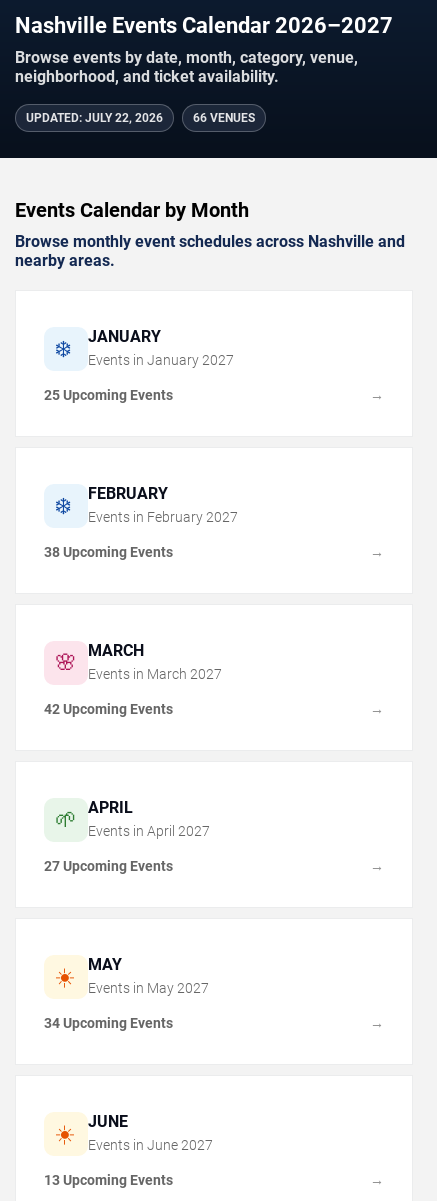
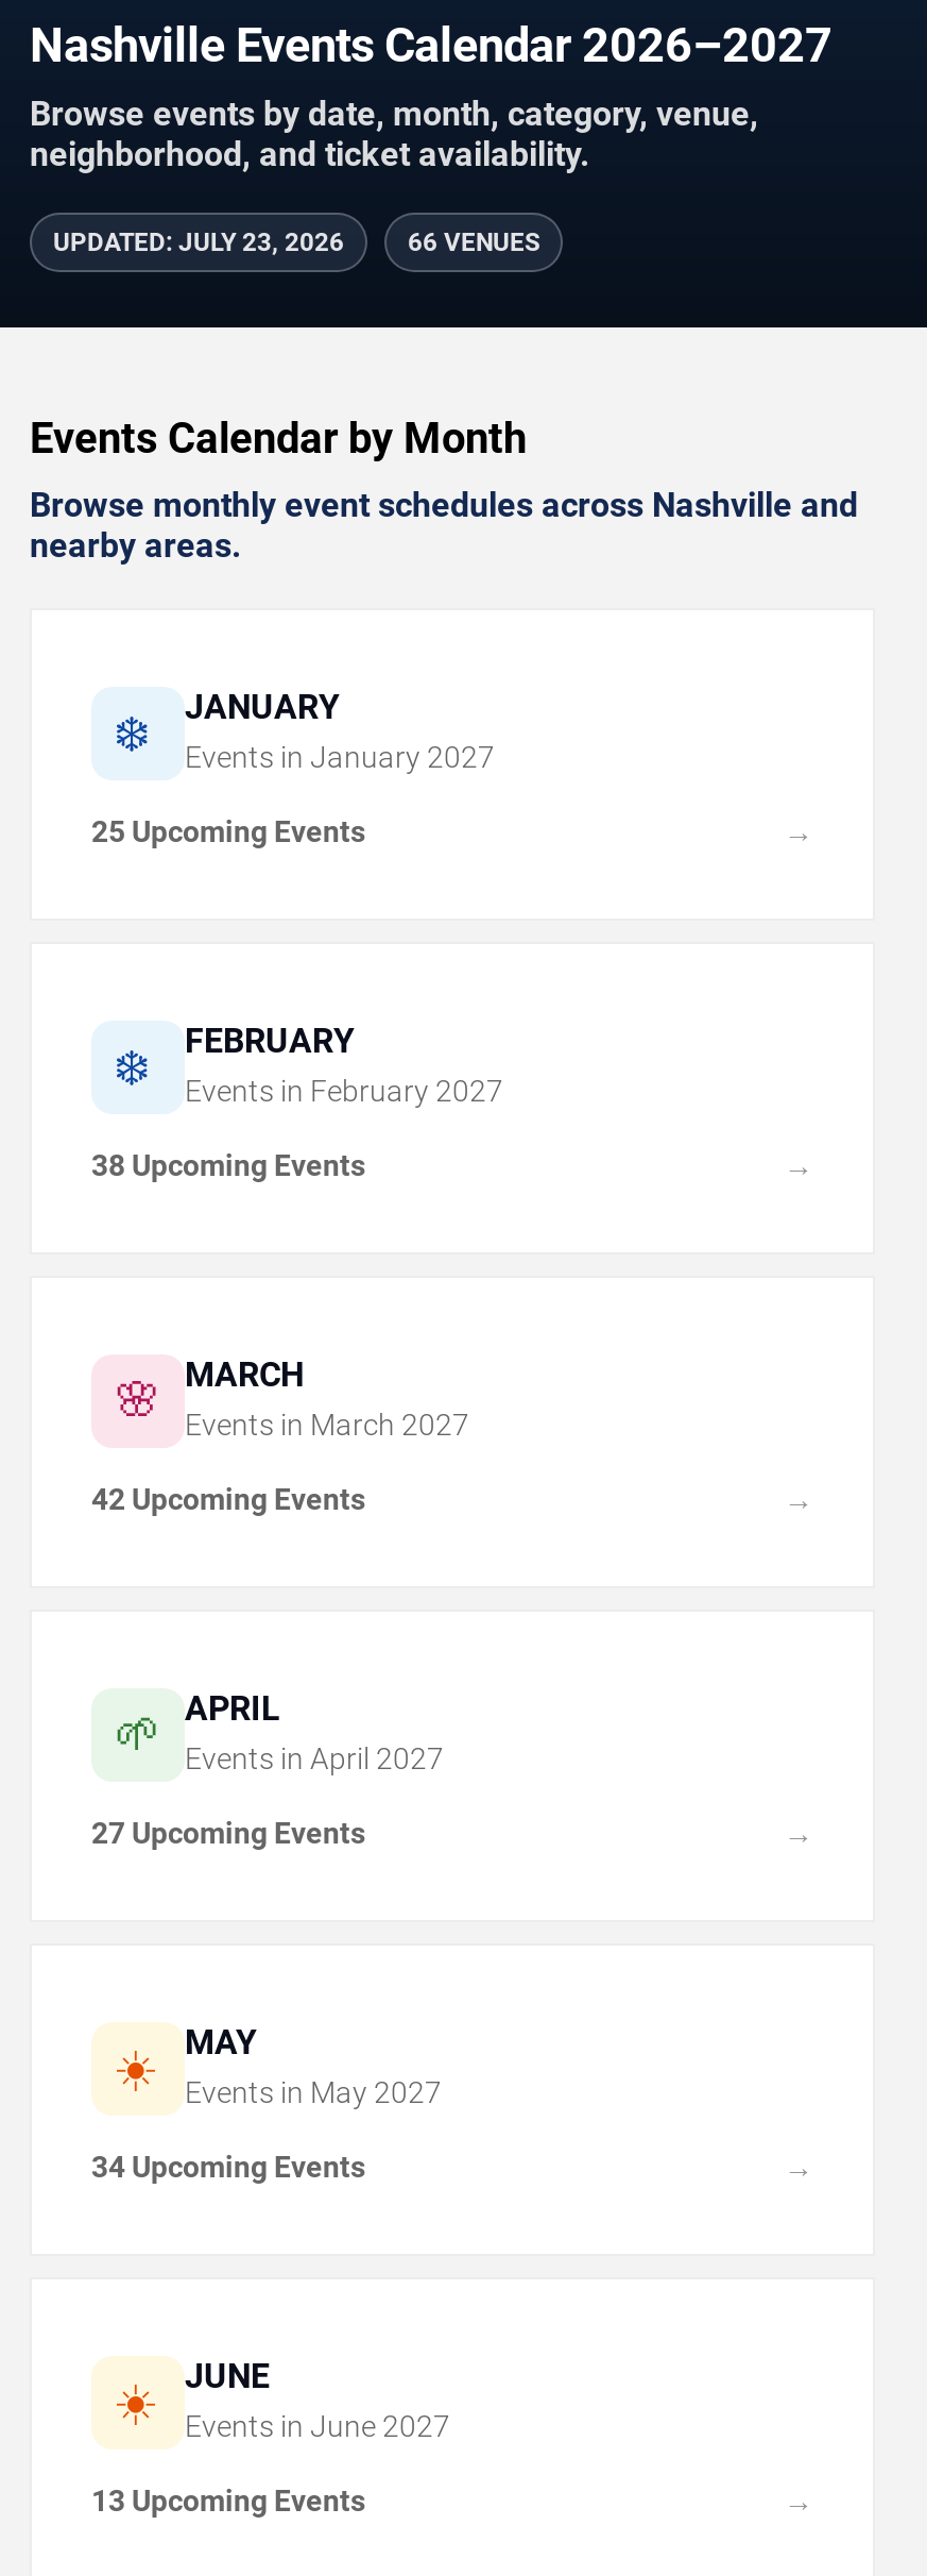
- UPDATED: JULY 22, 2026
+ UPDATED: JULY 23, 2026
